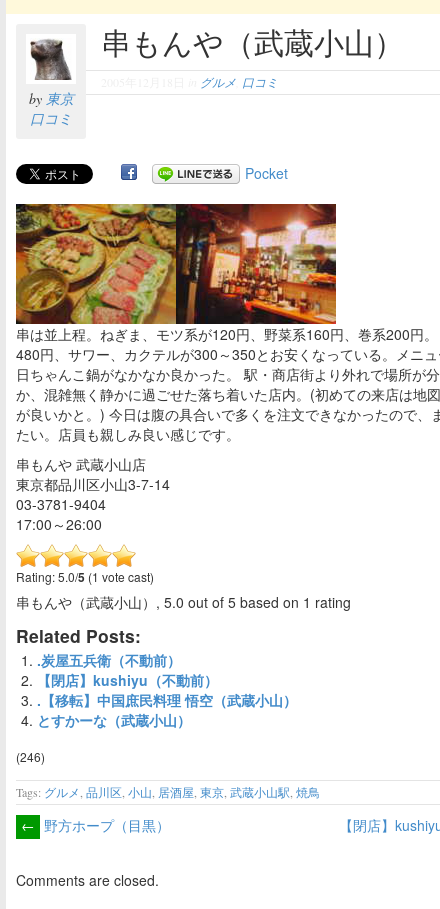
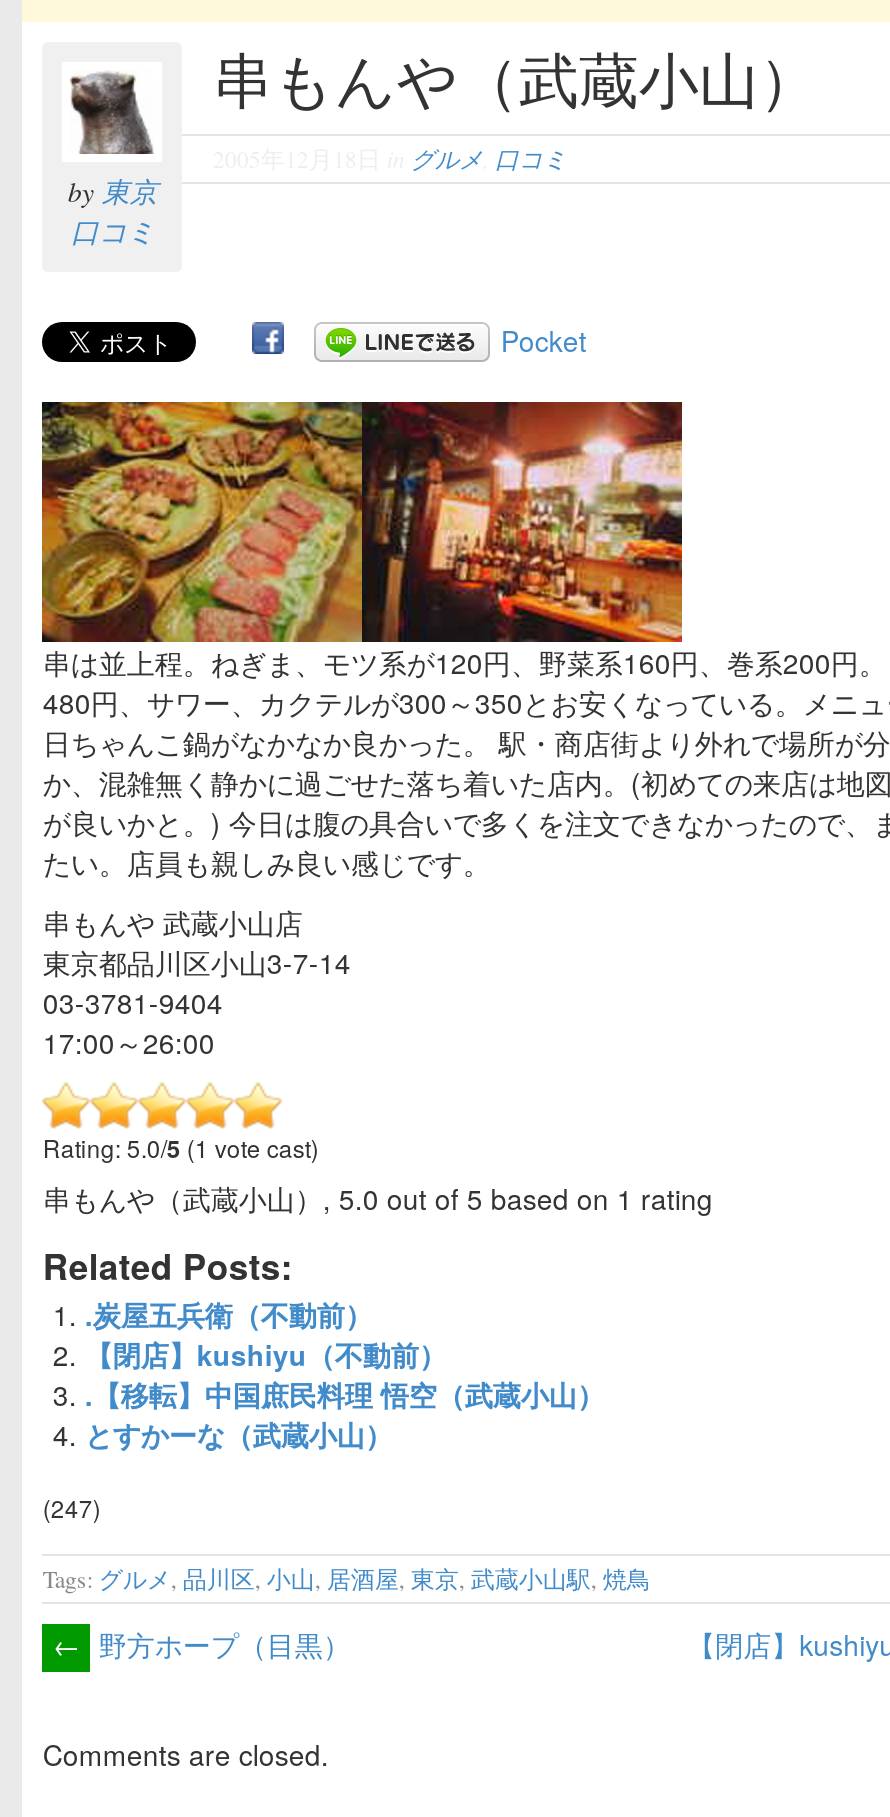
- (246)
+ (247)
